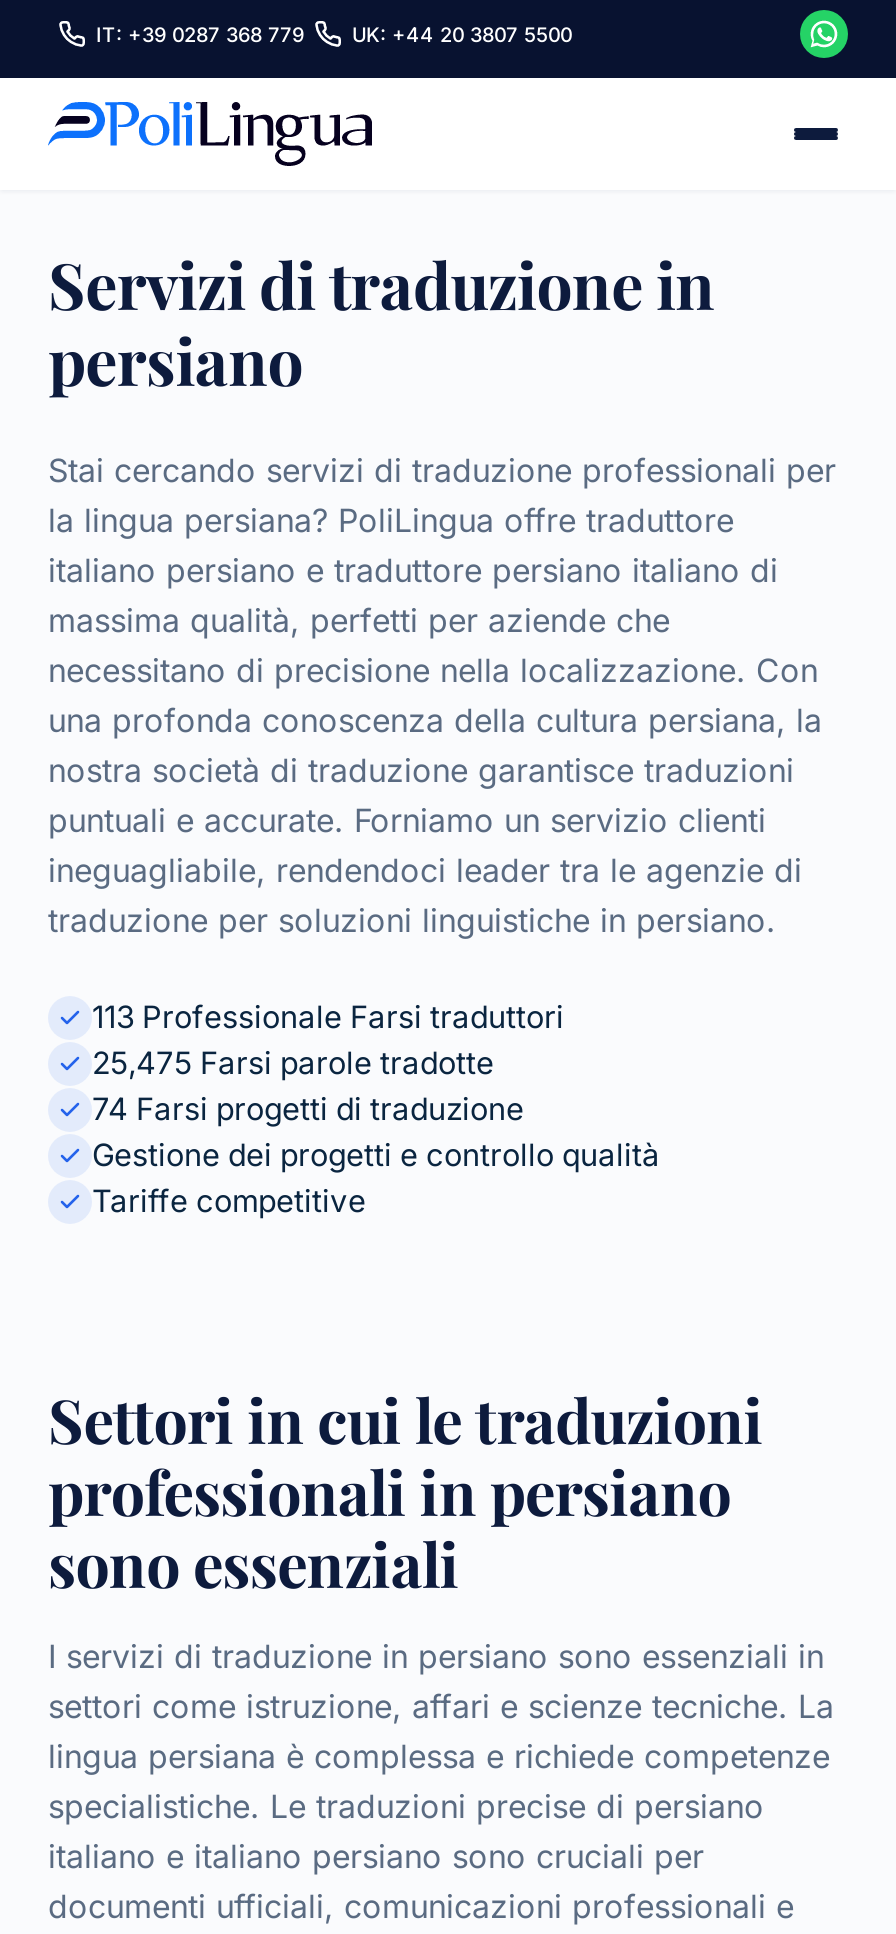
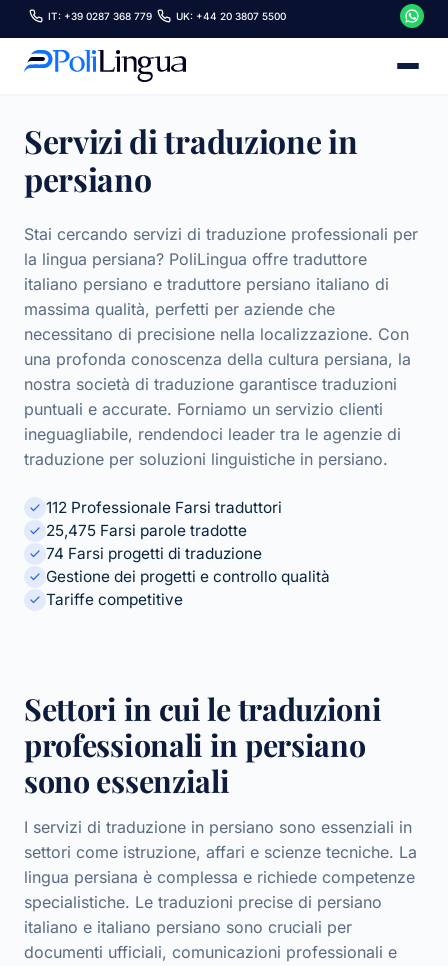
- 113 Professionale Farsi traduttori
+ 112 Professionale Farsi traduttori
